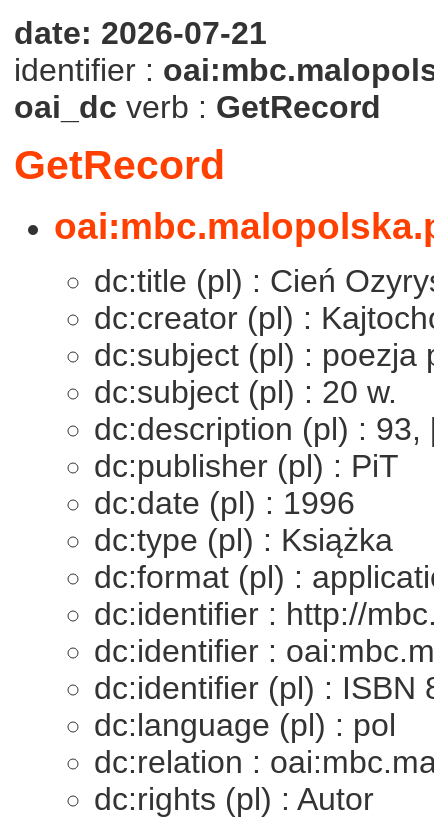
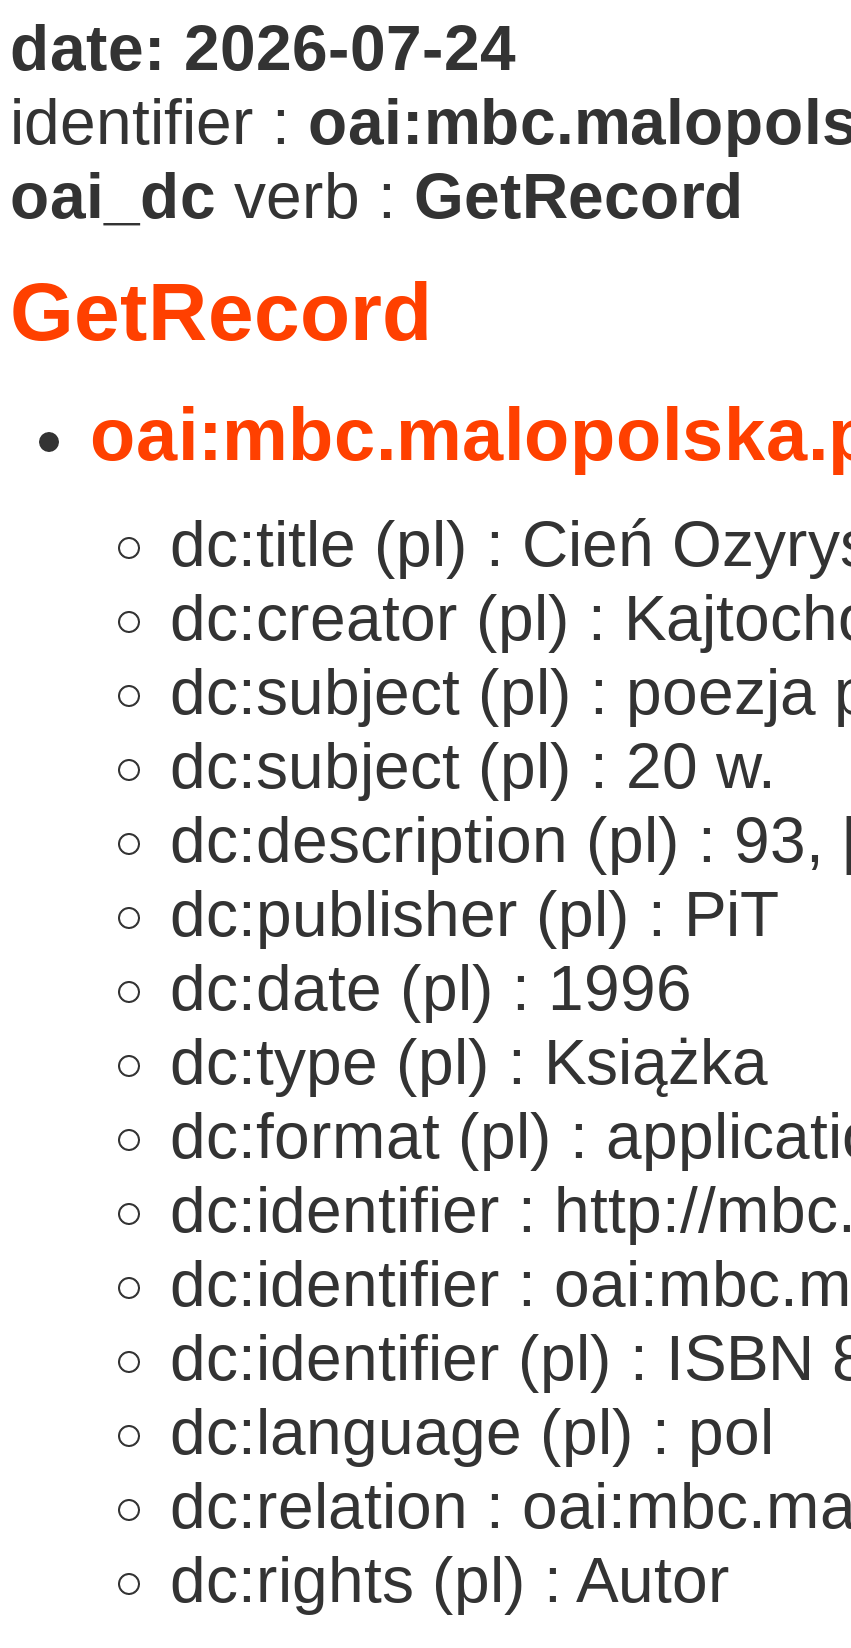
- date: 2026-07-21
+ date: 2026-07-24
